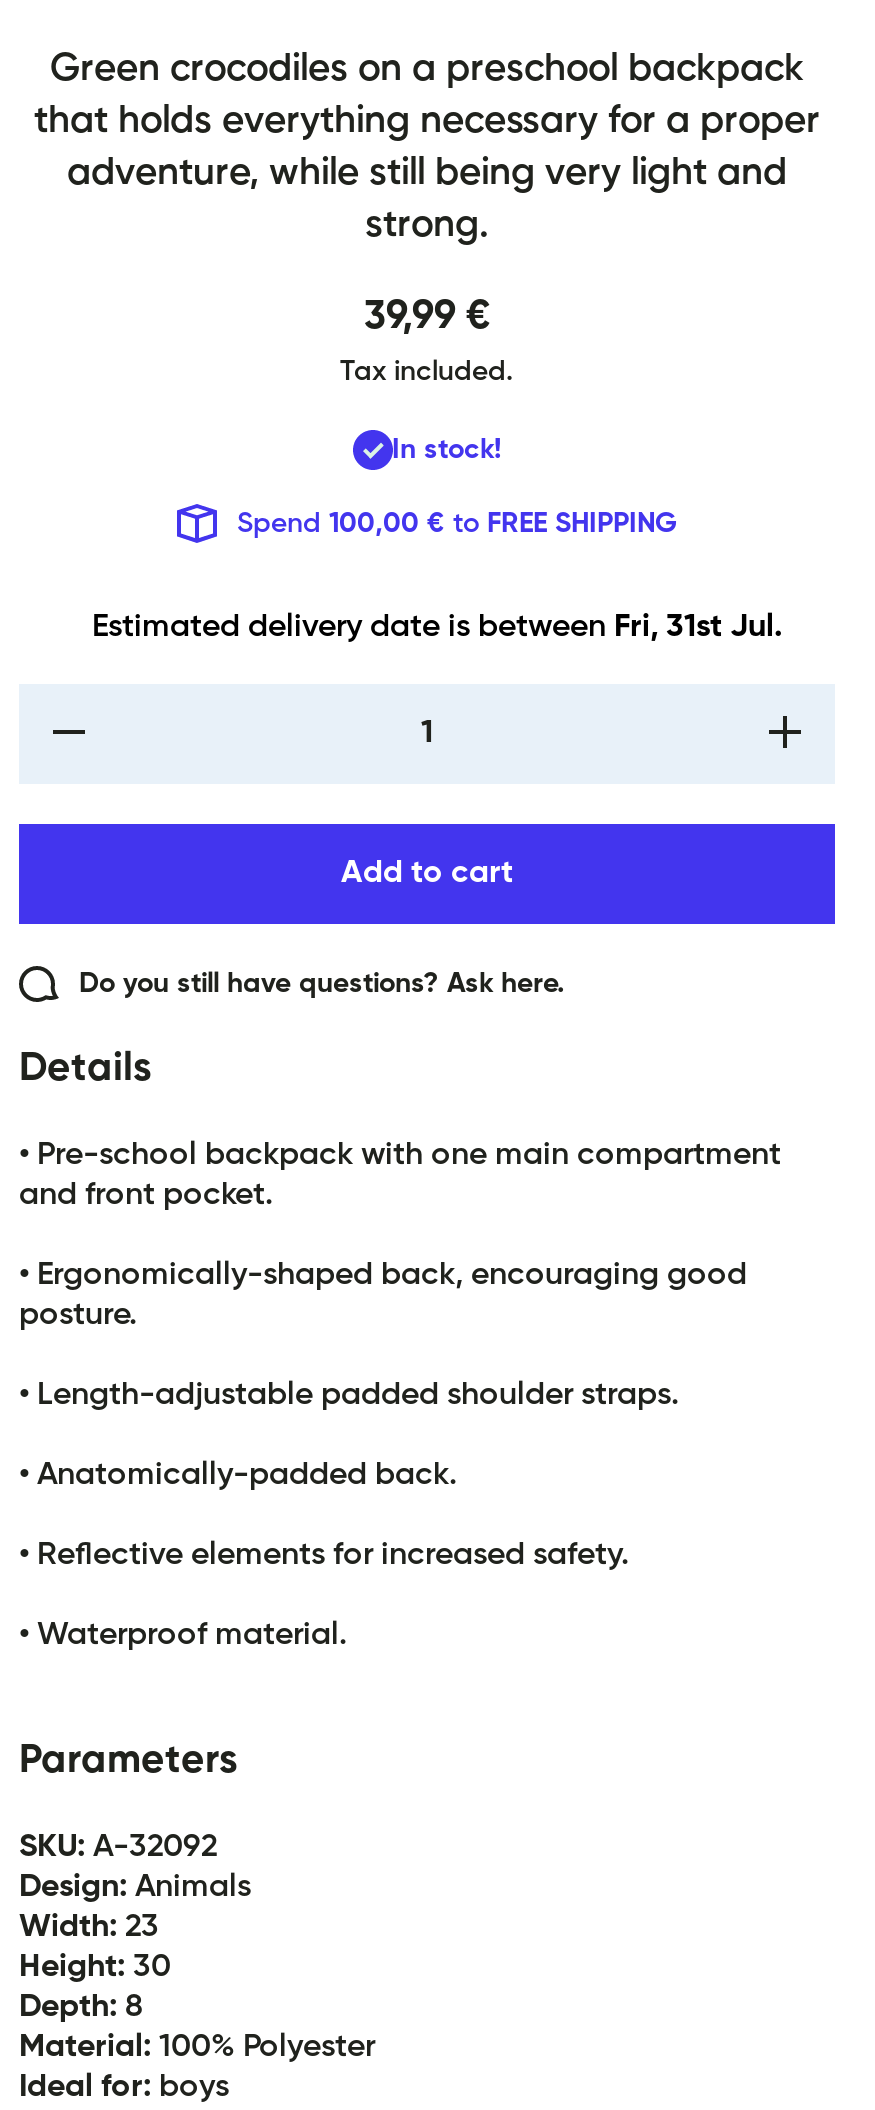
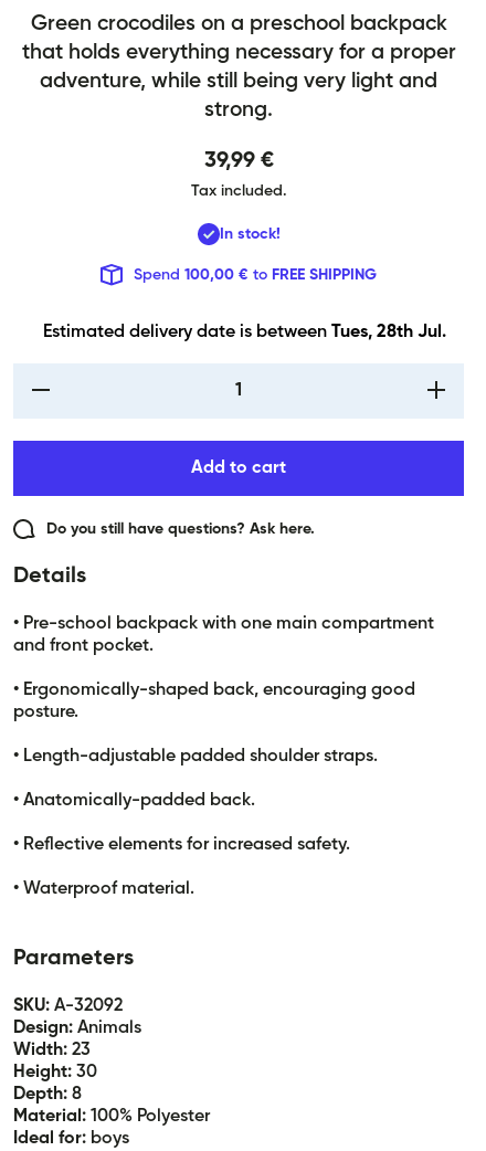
- Estimated delivery date is between Fri, 31st Jul.
+ Estimated delivery date is between Tues, 28th Jul.
